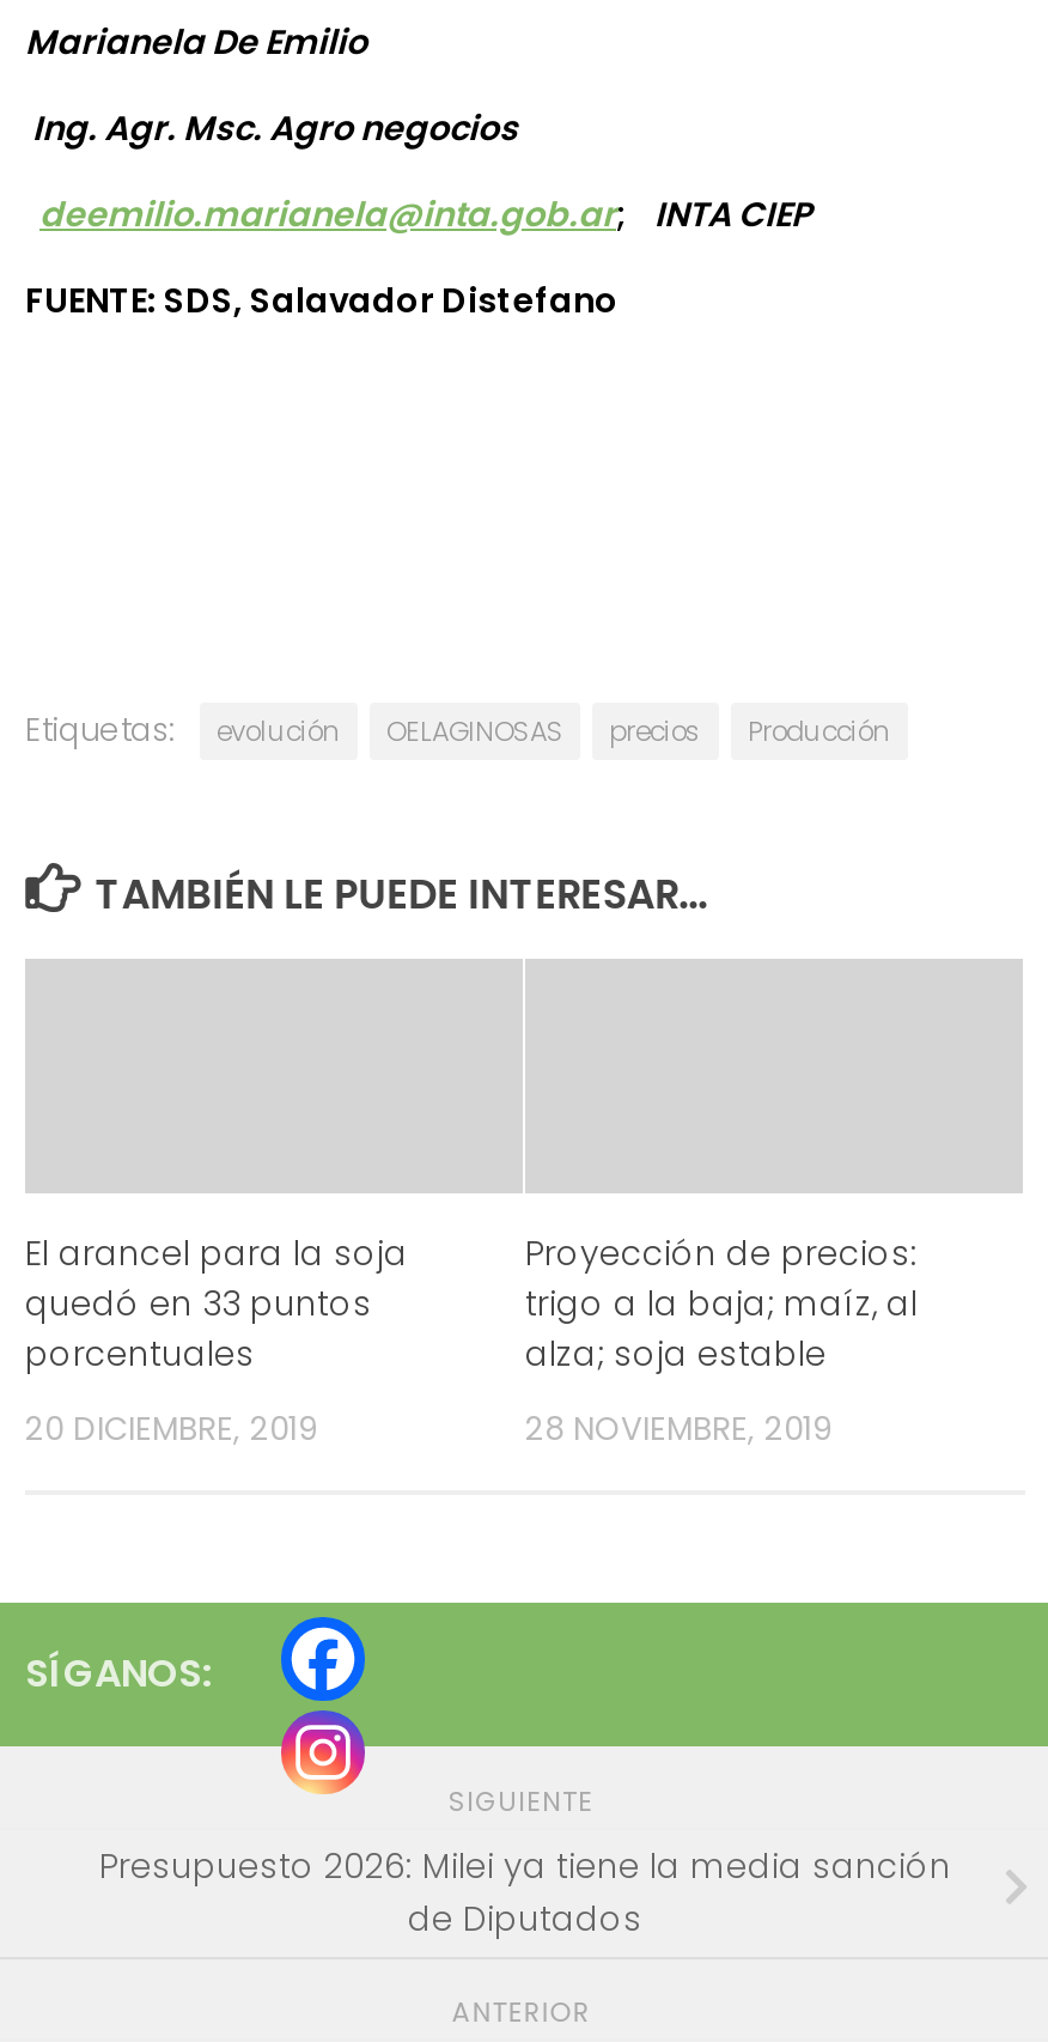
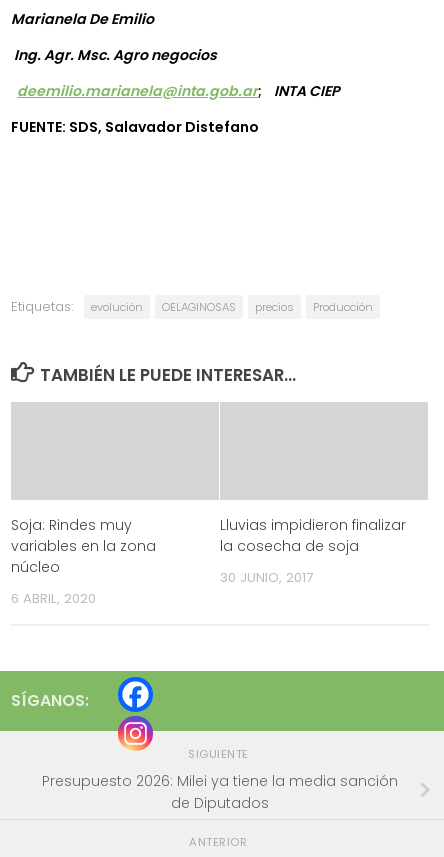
- El arancel para la soja
- quedó en 33 puntos
- porcentuales
+ Soja: Rindes muy
+ variables en la zona
+ núcleo

- Proyección de precios:
- trigo a la baja; maíz, al
- alza; soja estable
+ Lluvias impidieron finalizar
+ la cosecha de soja

- 20 DICIEMBRE, 2019
+ 6 ABRIL, 2020

- 28 NOVIEMBRE, 2019
+ 30 JUNIO, 2017
